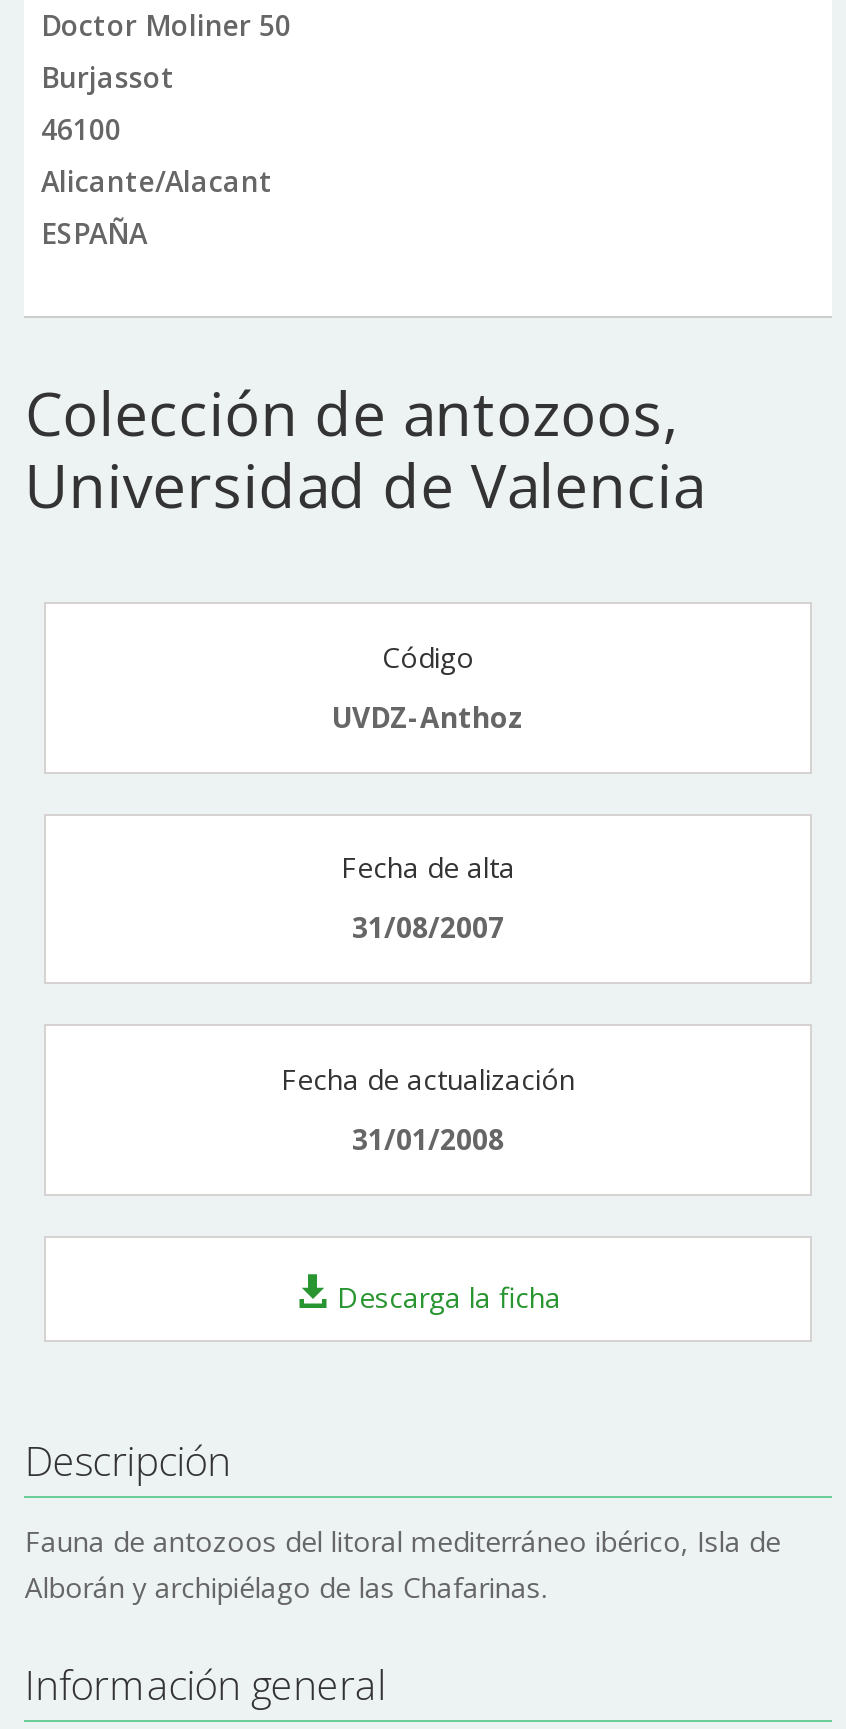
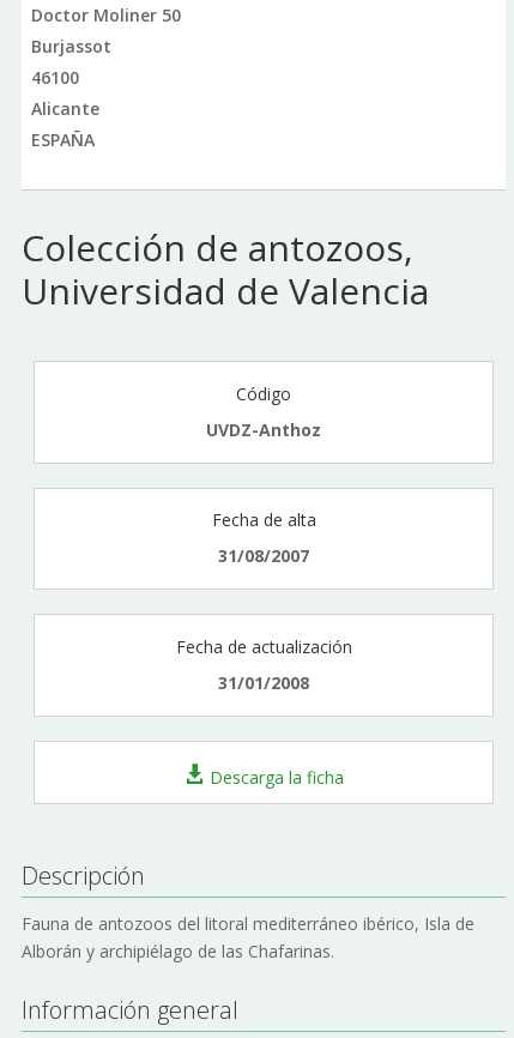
- Alicante/Alacant
+ Alicante
